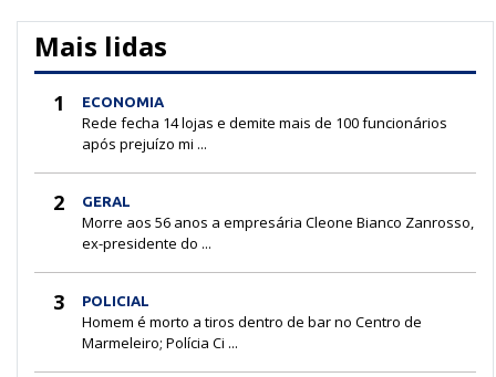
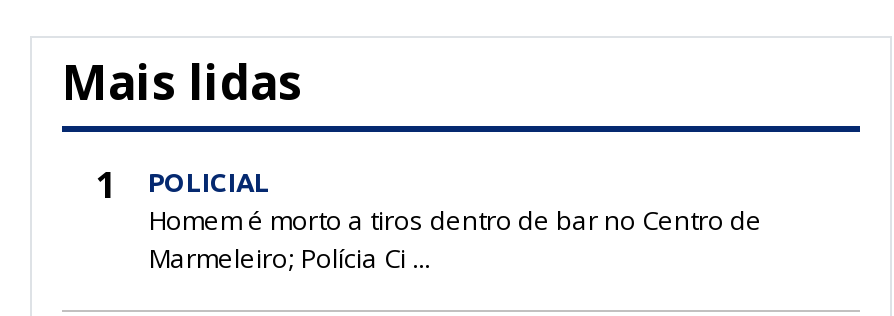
- ECONOMIA
- Rede fecha 14 lojas e demite mais de 100 funcionários
- após prejuízo mi ...
- 2
- GERAL
- Morre aos 56 anos a empresária Cleone Bianco Zanrosso,
- ex-presidente do ...
- 3
